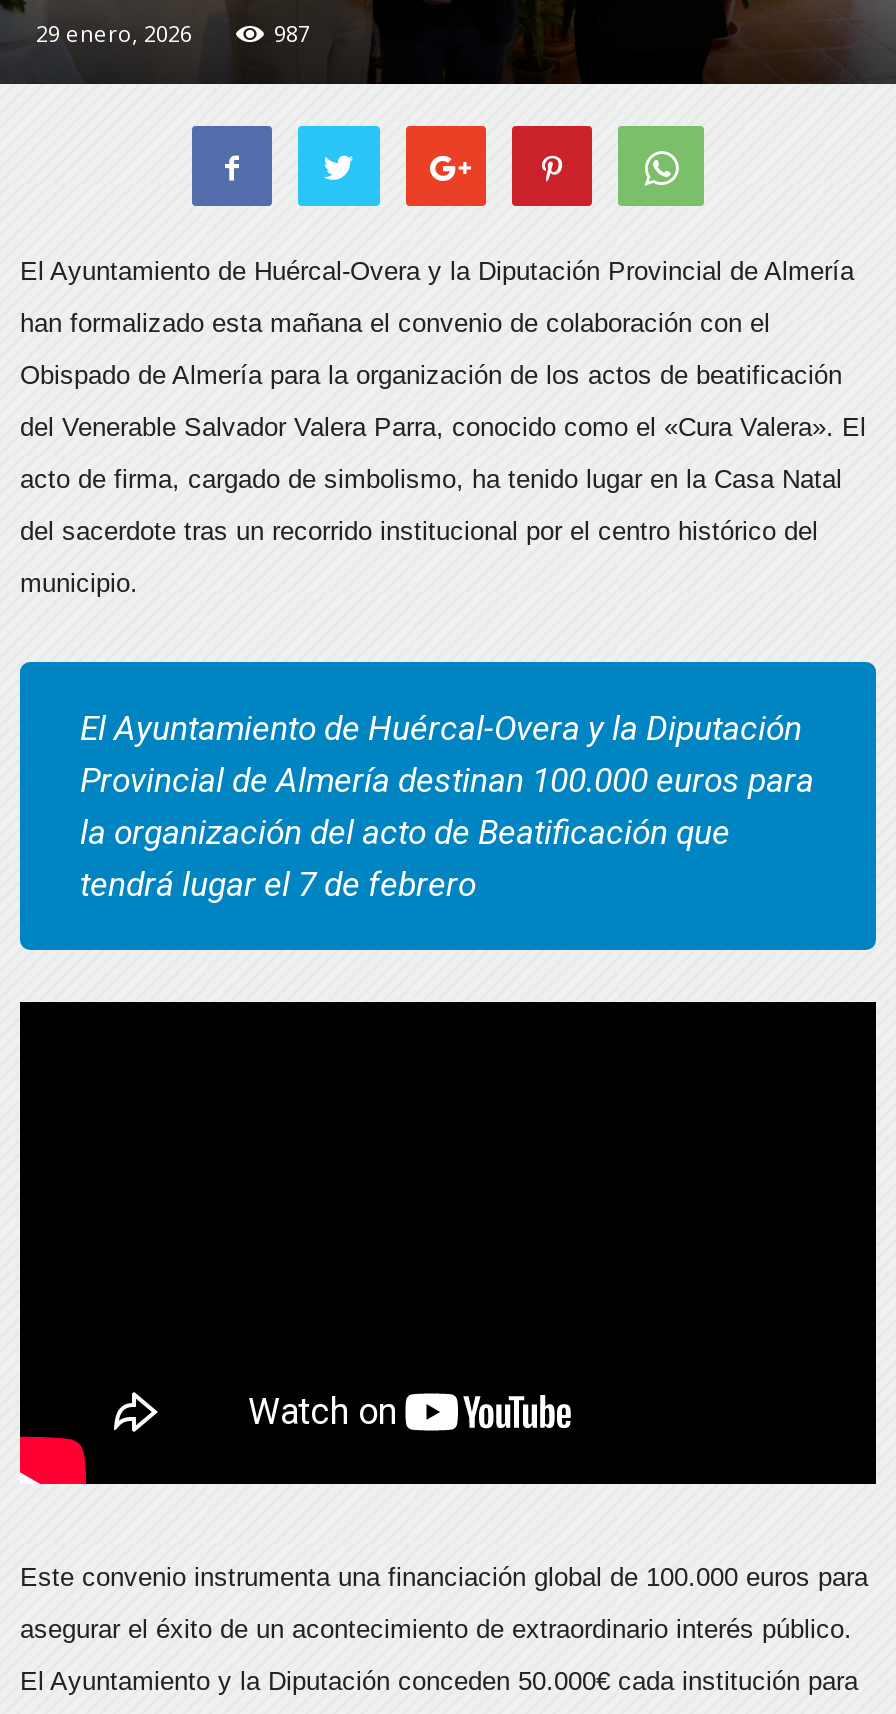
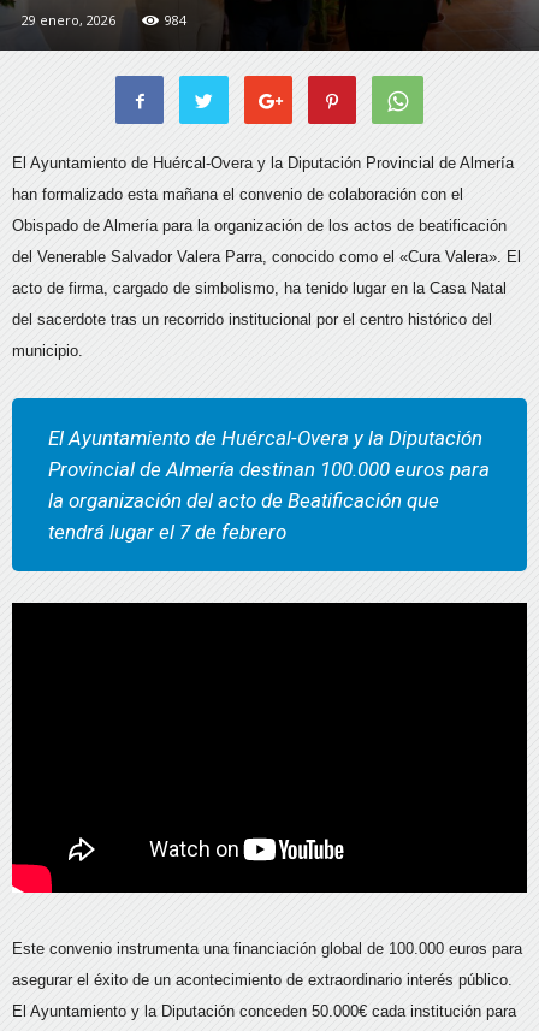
- 987
+ 984
